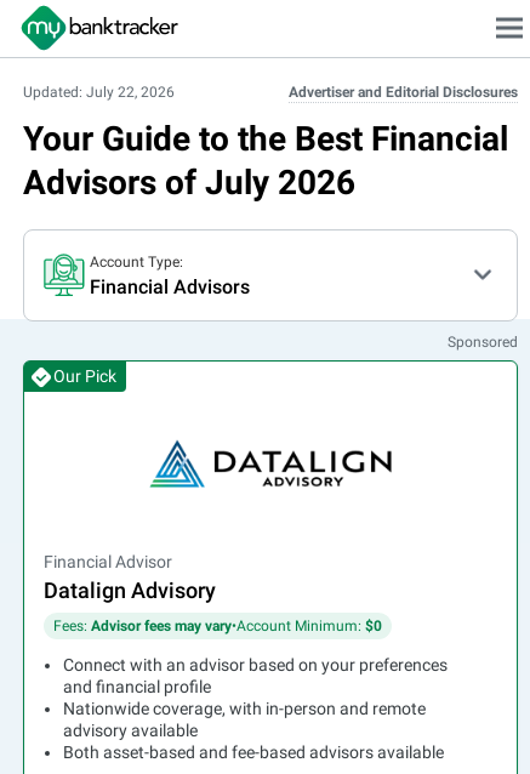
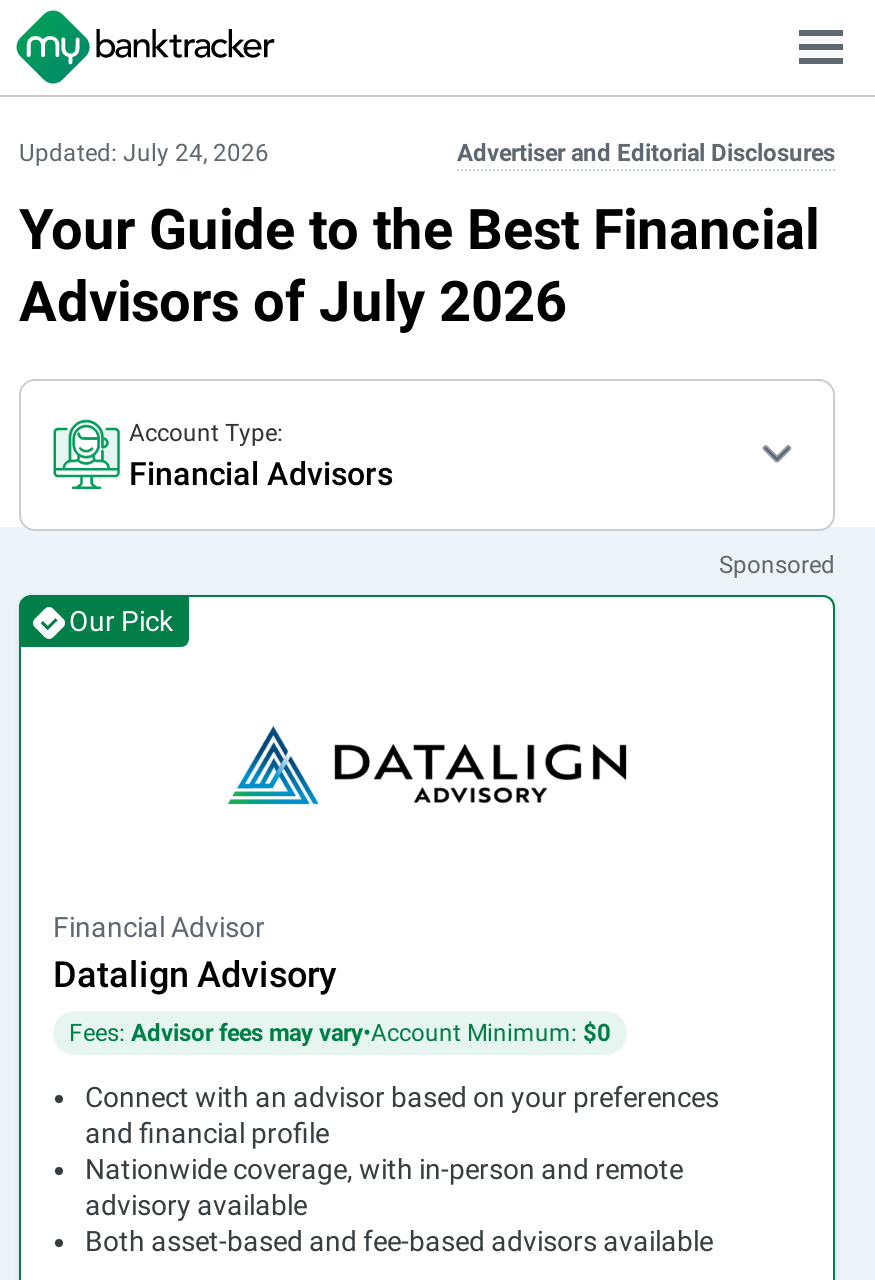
- Updated: July 22, 2026
+ Updated: July 24, 2026
